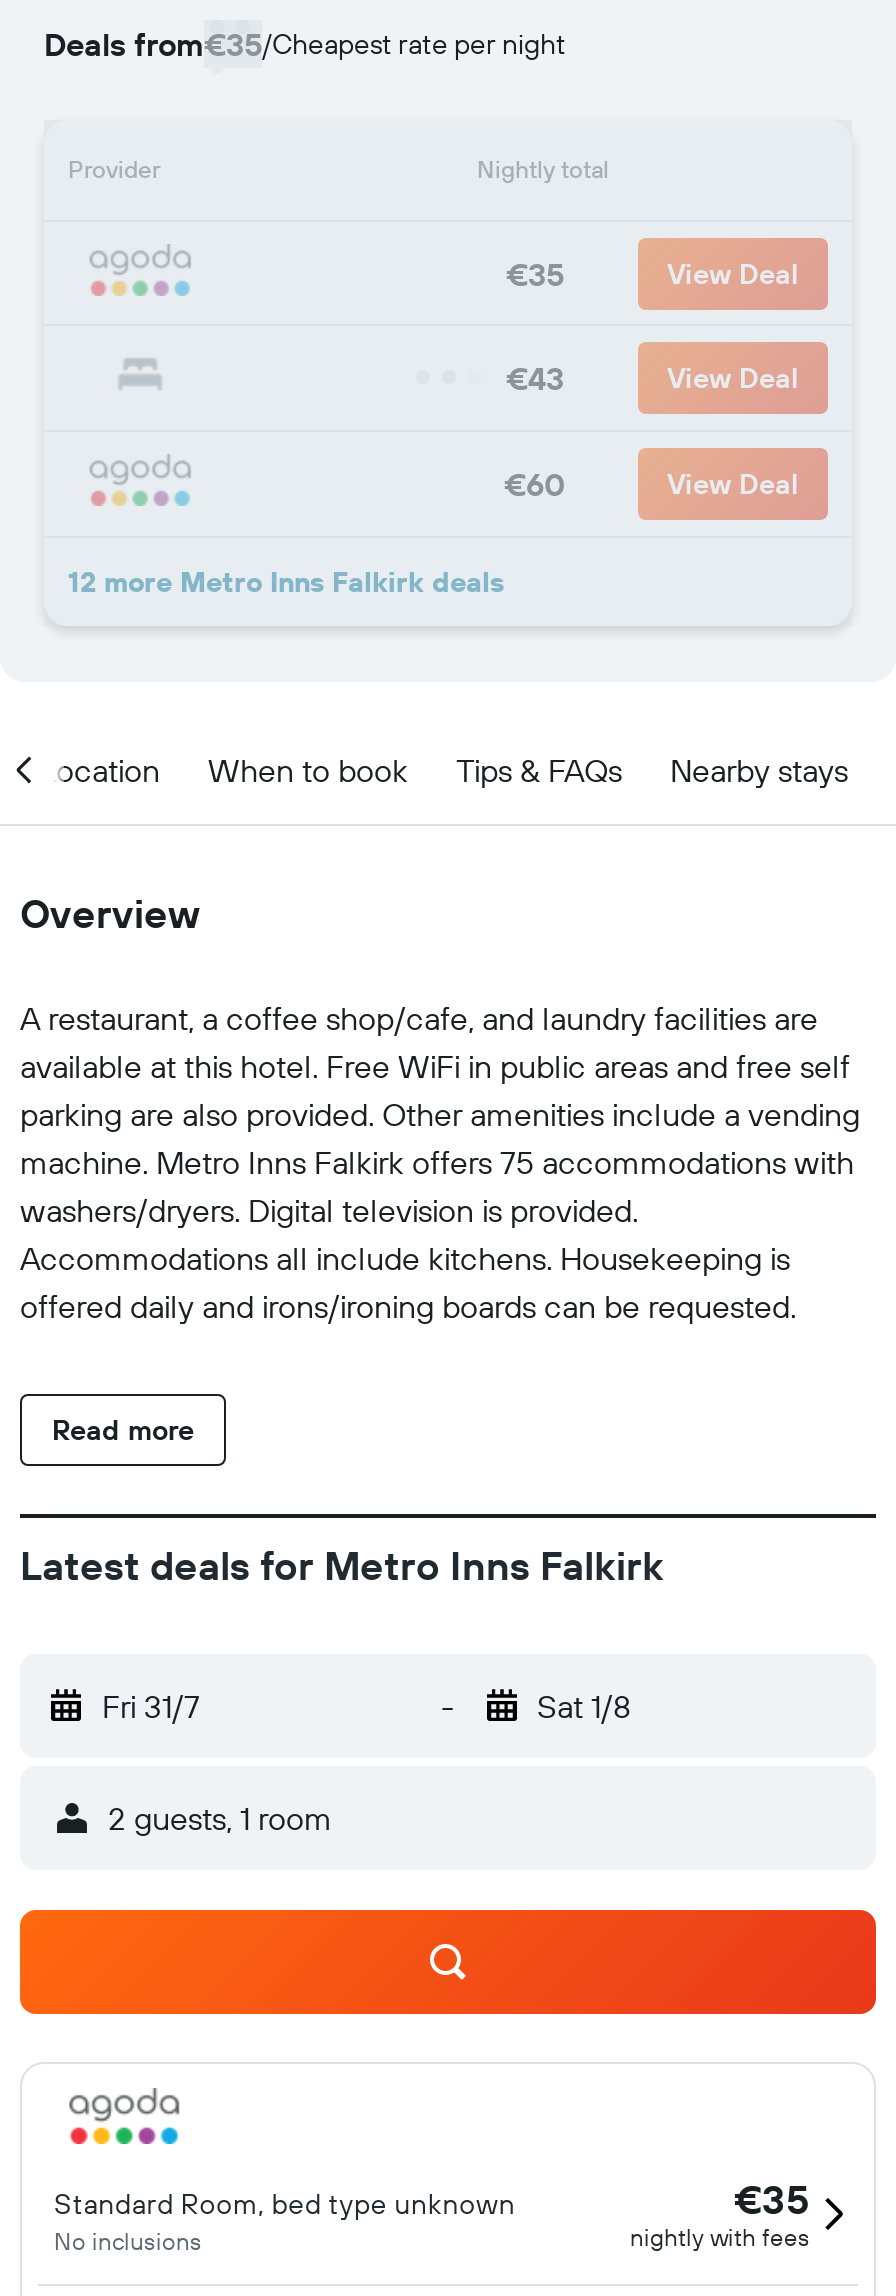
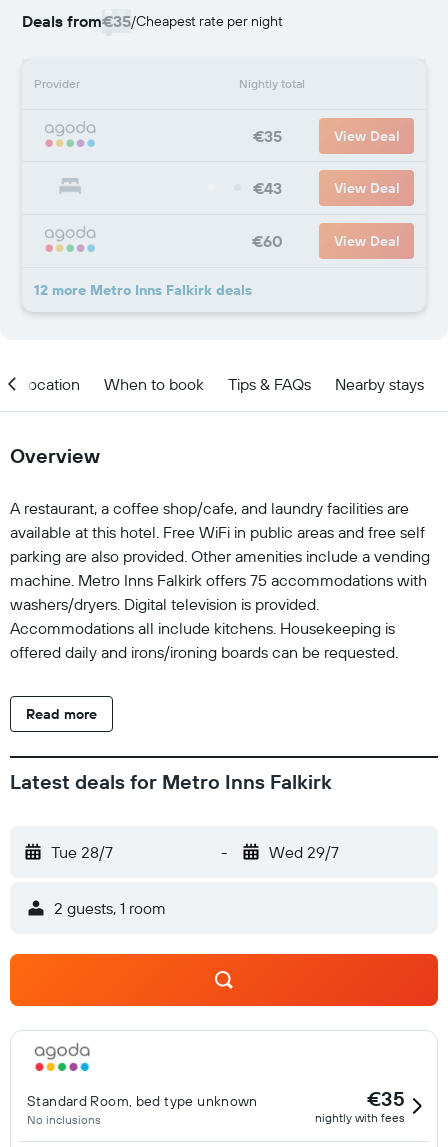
- Fri 31/7
+ Tue 28/7

- Sat 1/8
+ Wed 29/7
